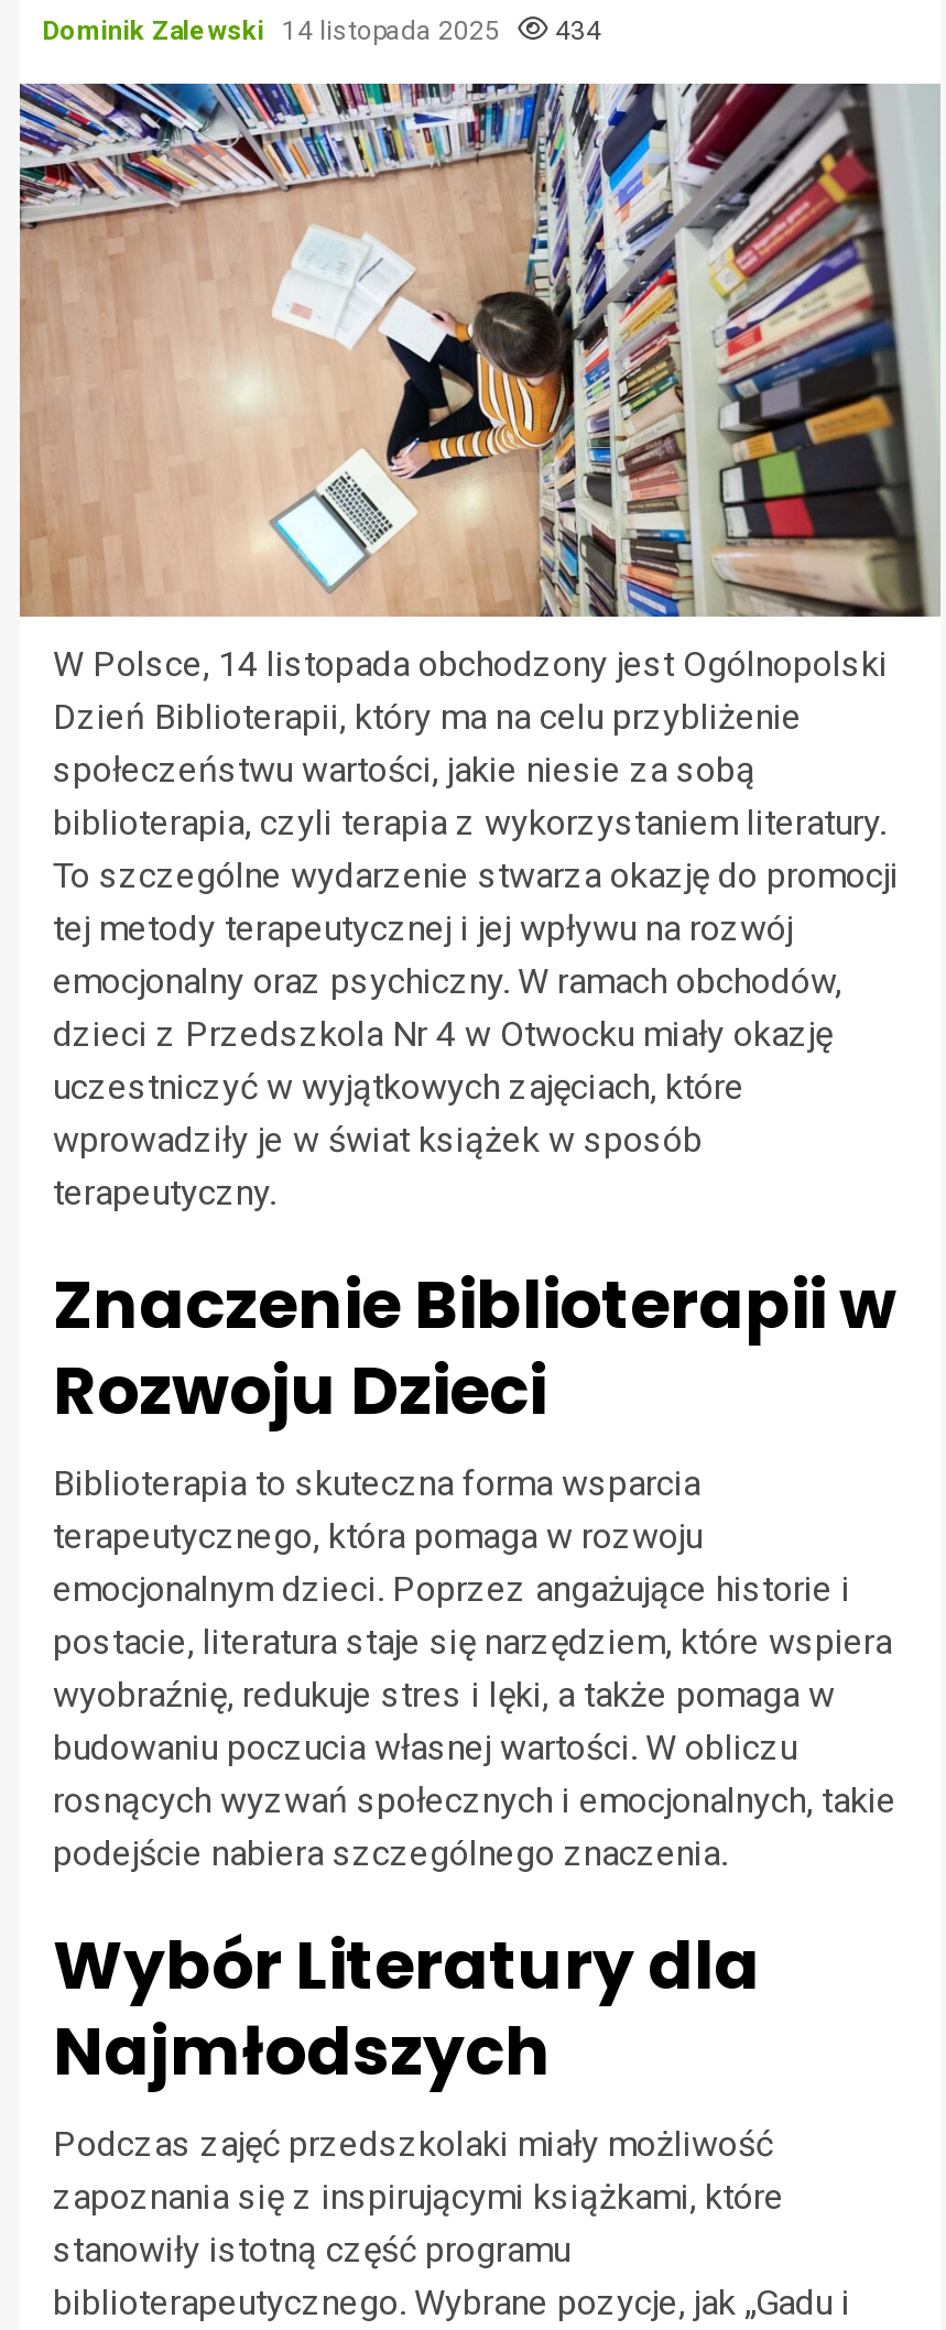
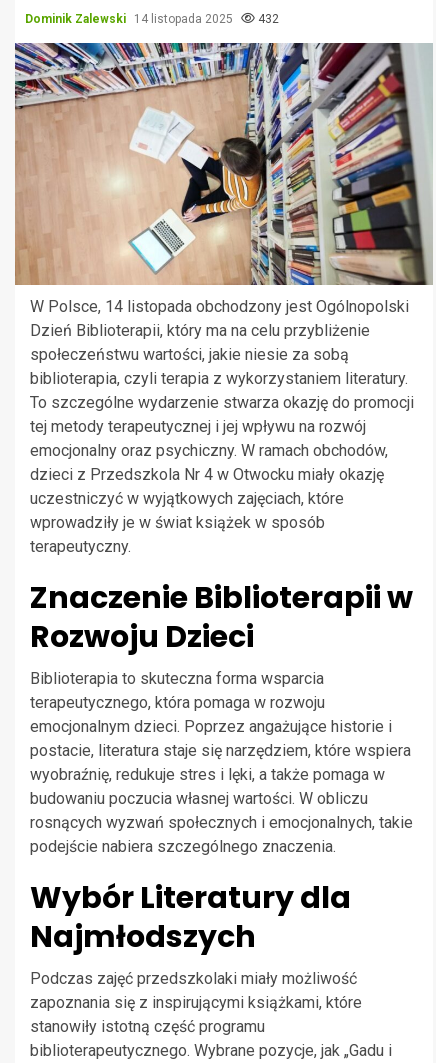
- Dominik Zalewski 14 listopada 2025 434
+ Dominik Zalewski 14 listopada 2025 432
